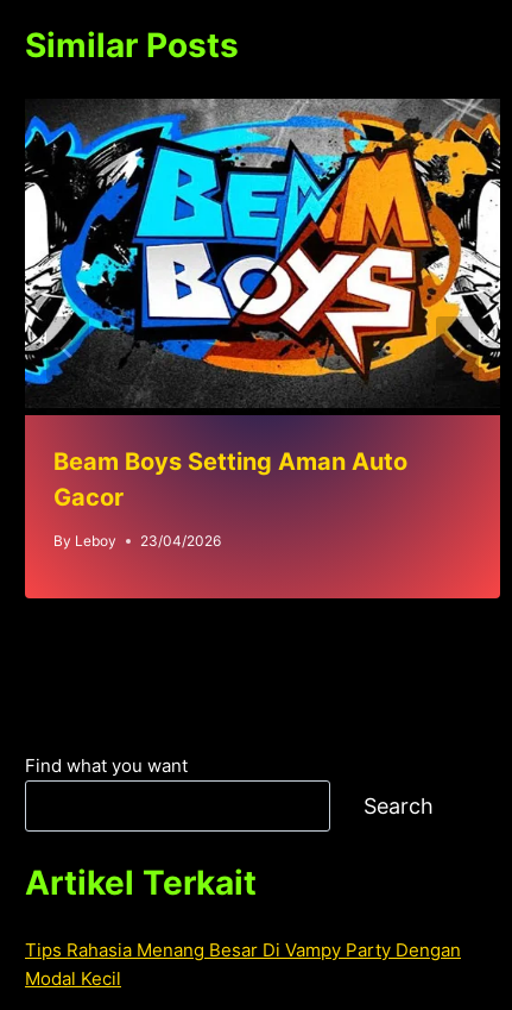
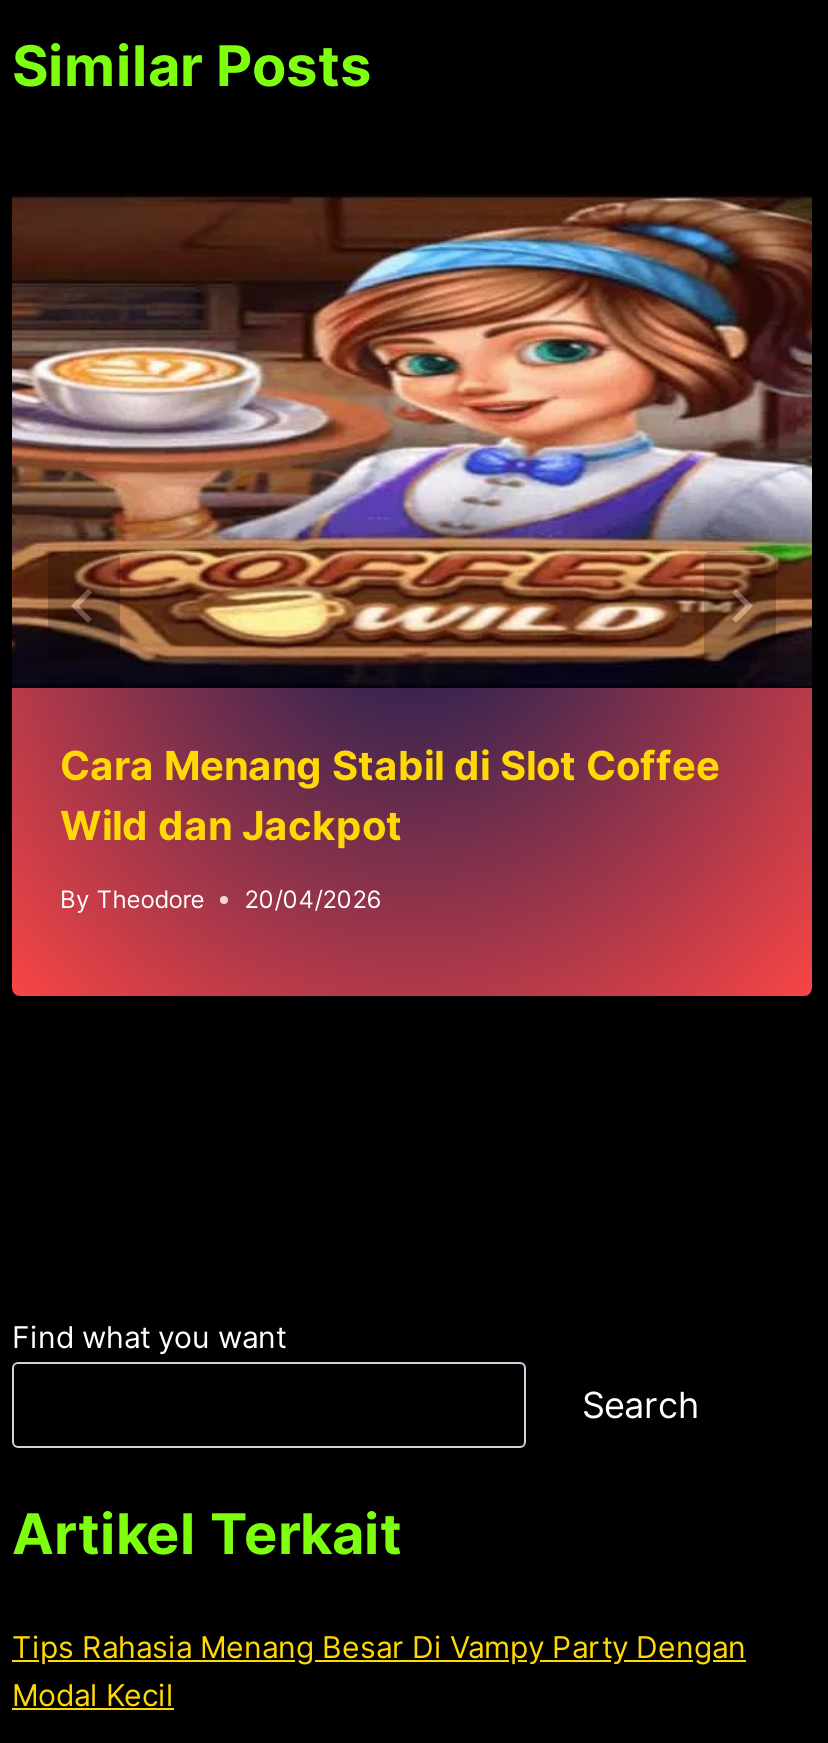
- [image]
- Beam Boys Setting Aman Auto
- Gacor
+ [image]
+ Cara Menang Stabil di Slot Coffee
+ Wild dan Jackpot

- By Leboy
- 23/04/2026
+ By Theodore
+ 20/04/2026
